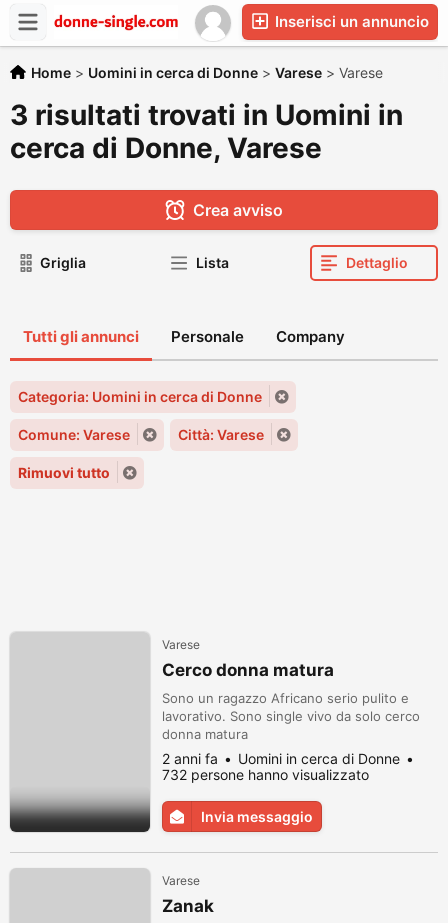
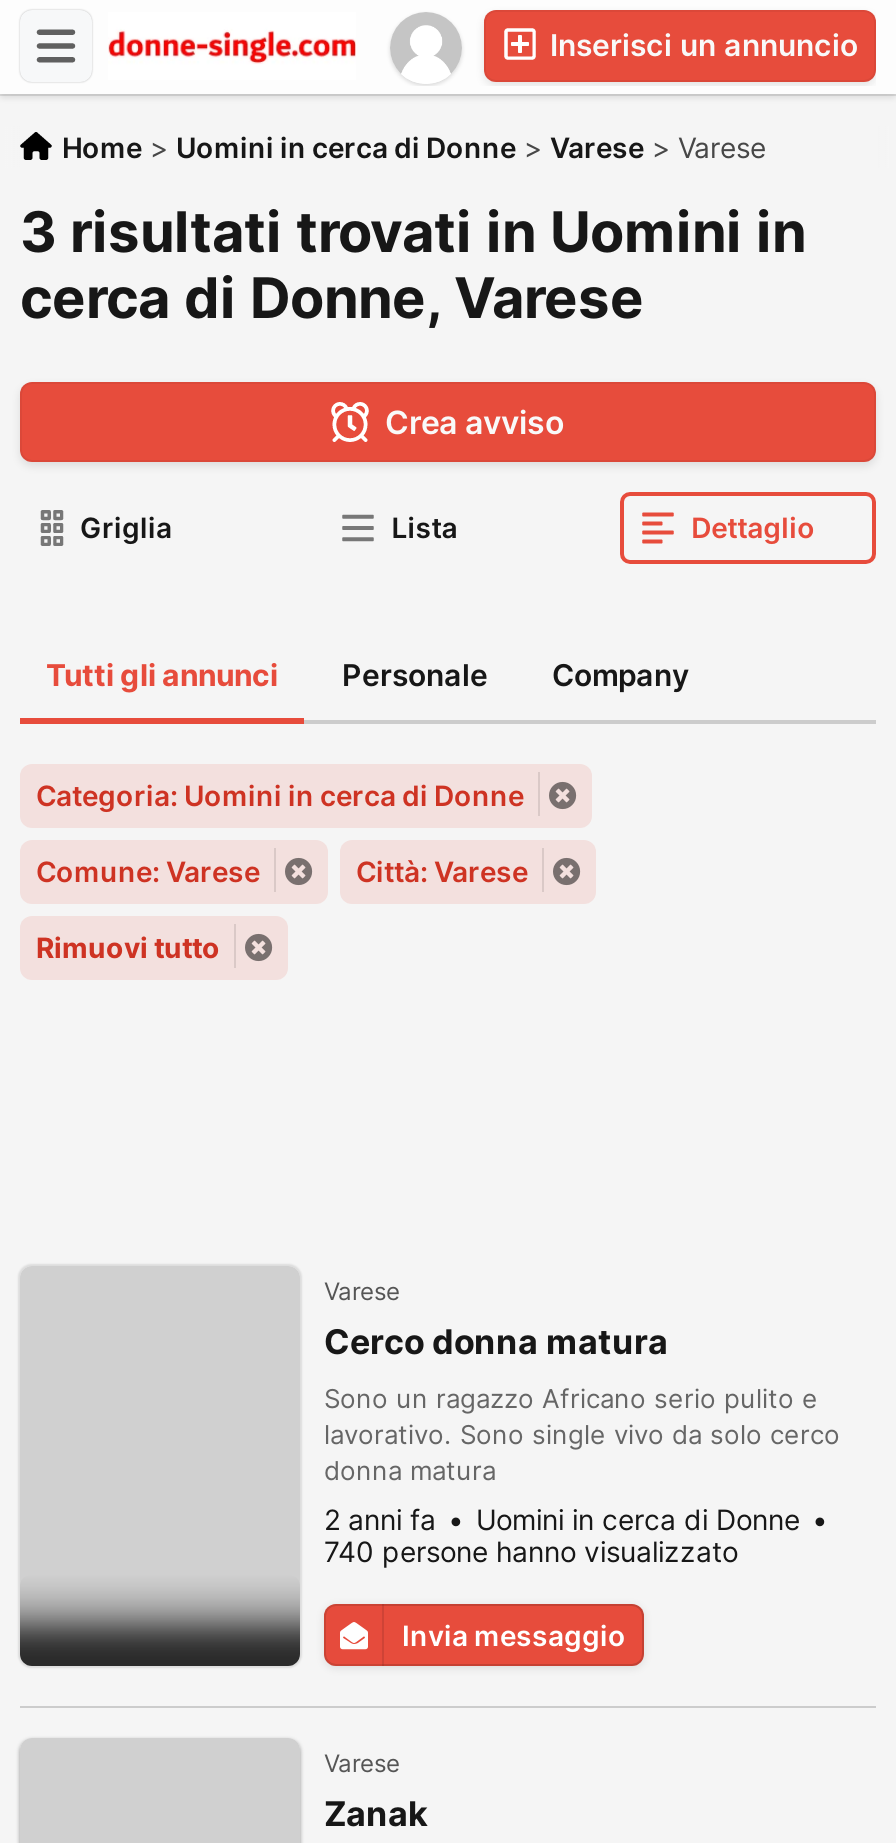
- 732 persone hanno visualizzato
+ 740 persone hanno visualizzato
